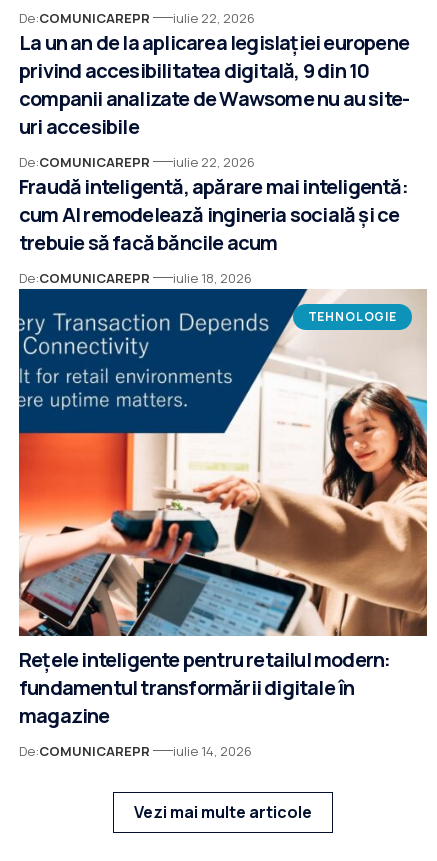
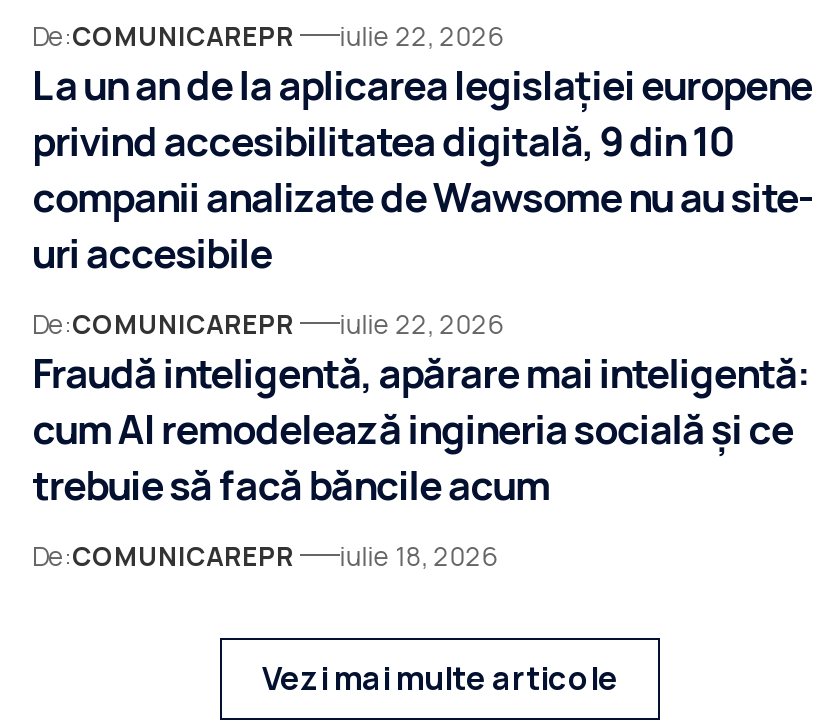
- [image]
- TEHNOLOGIE

- Rețele inteligente pentru retailul modern:
- fundamentul transformării digitale în
- magazine
- De:COMUNICAREPR
- iulie 14, 2026
